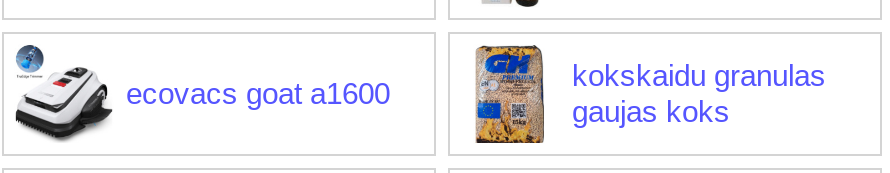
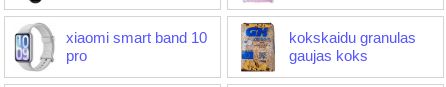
- [image]
- ecovacs goat a1600
+ [image]
+ xiaomi smart band 10
+ pro
